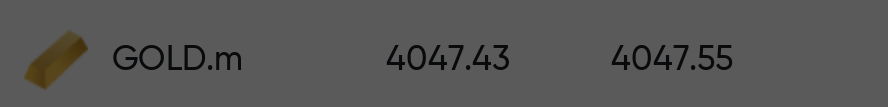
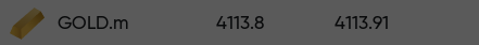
- 4047.43
+ 4113.8

- 4047.55
+ 4113.91
